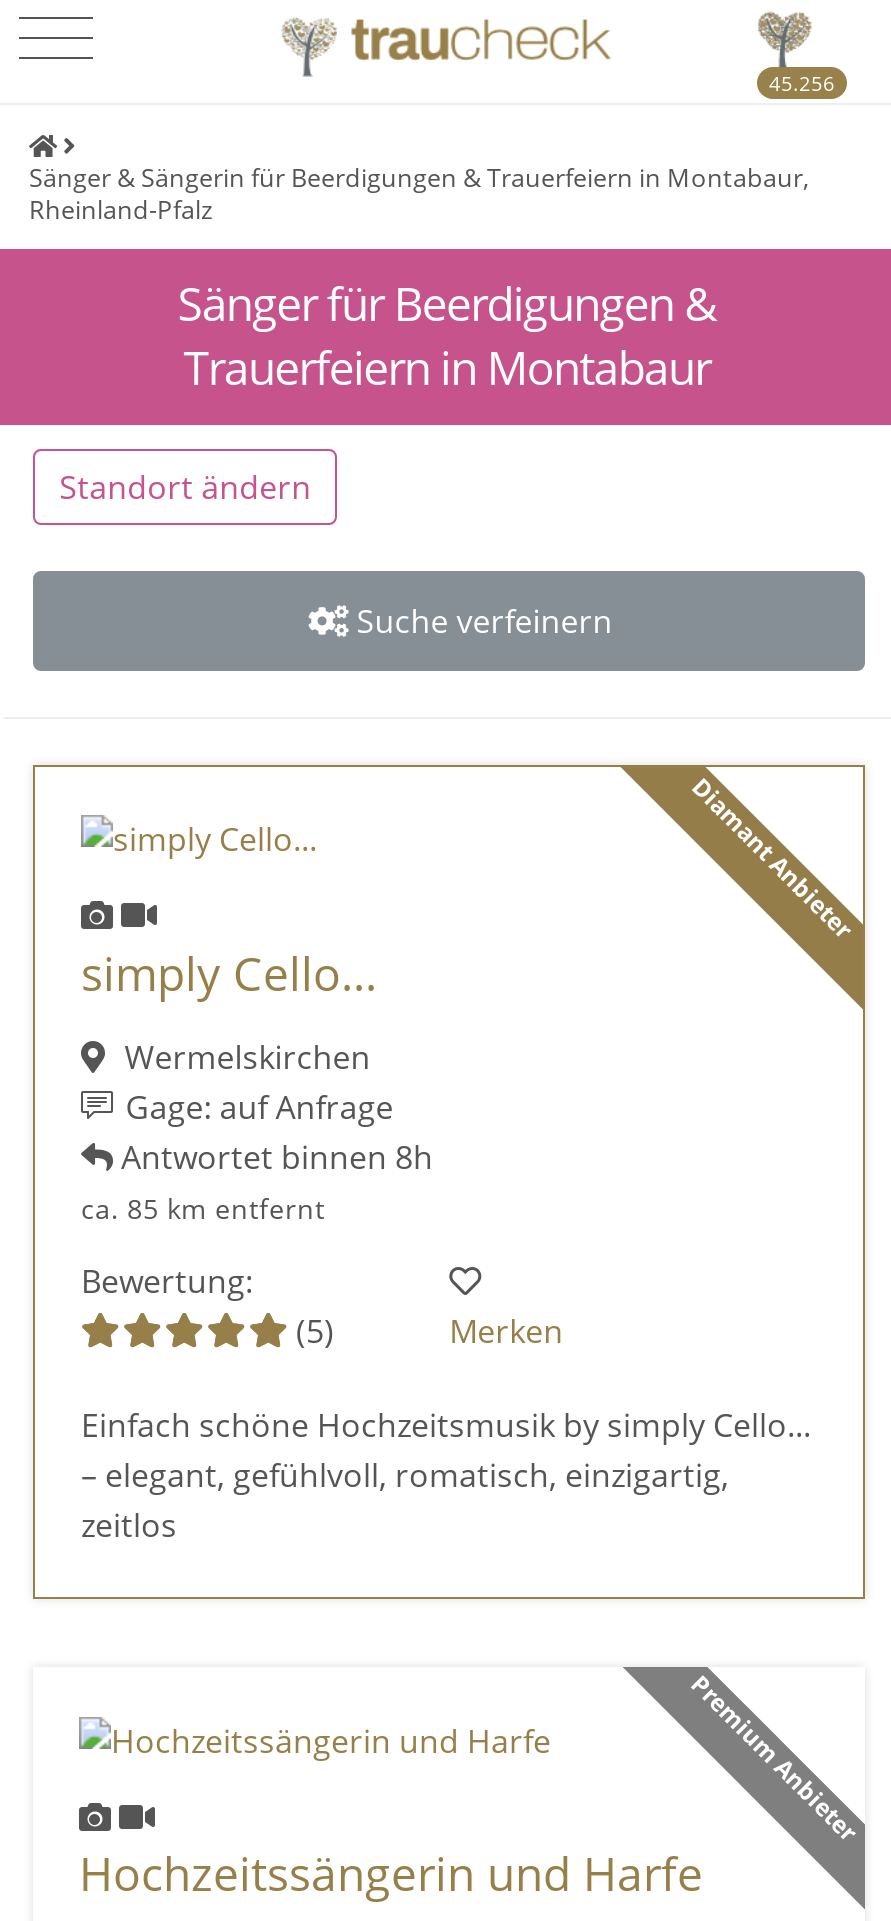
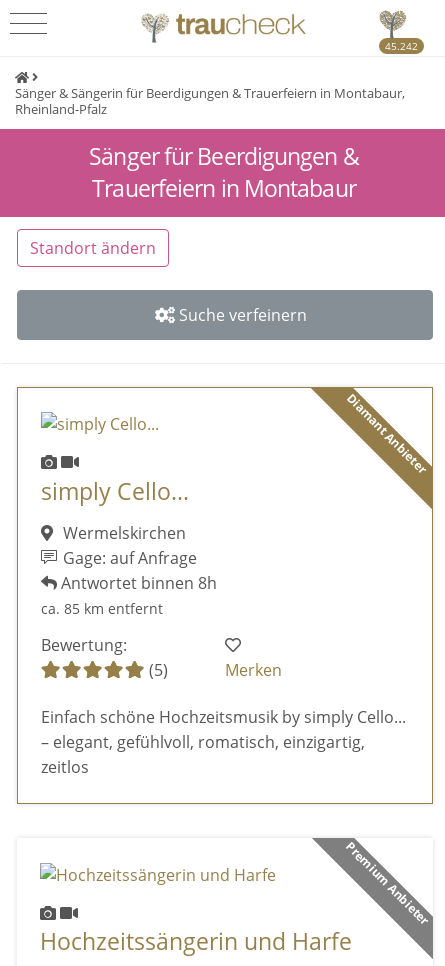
- 45.256
+ 45.242
